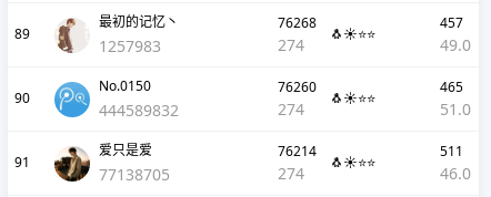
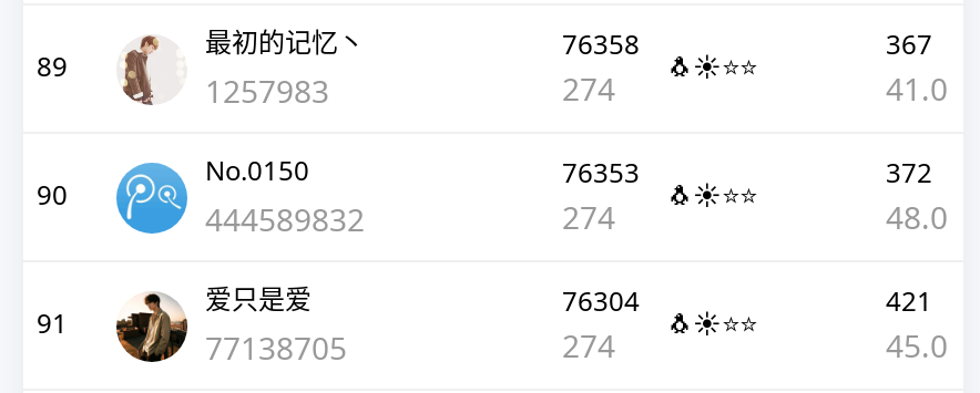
- 76268
+ 76358

- 457
+ 367

- 49.0
+ 41.0

- 76260
+ 76353

- 465
+ 372

- 51.0
+ 48.0

- 76214
+ 76304

- 511
+ 421

- 46.0
+ 45.0
